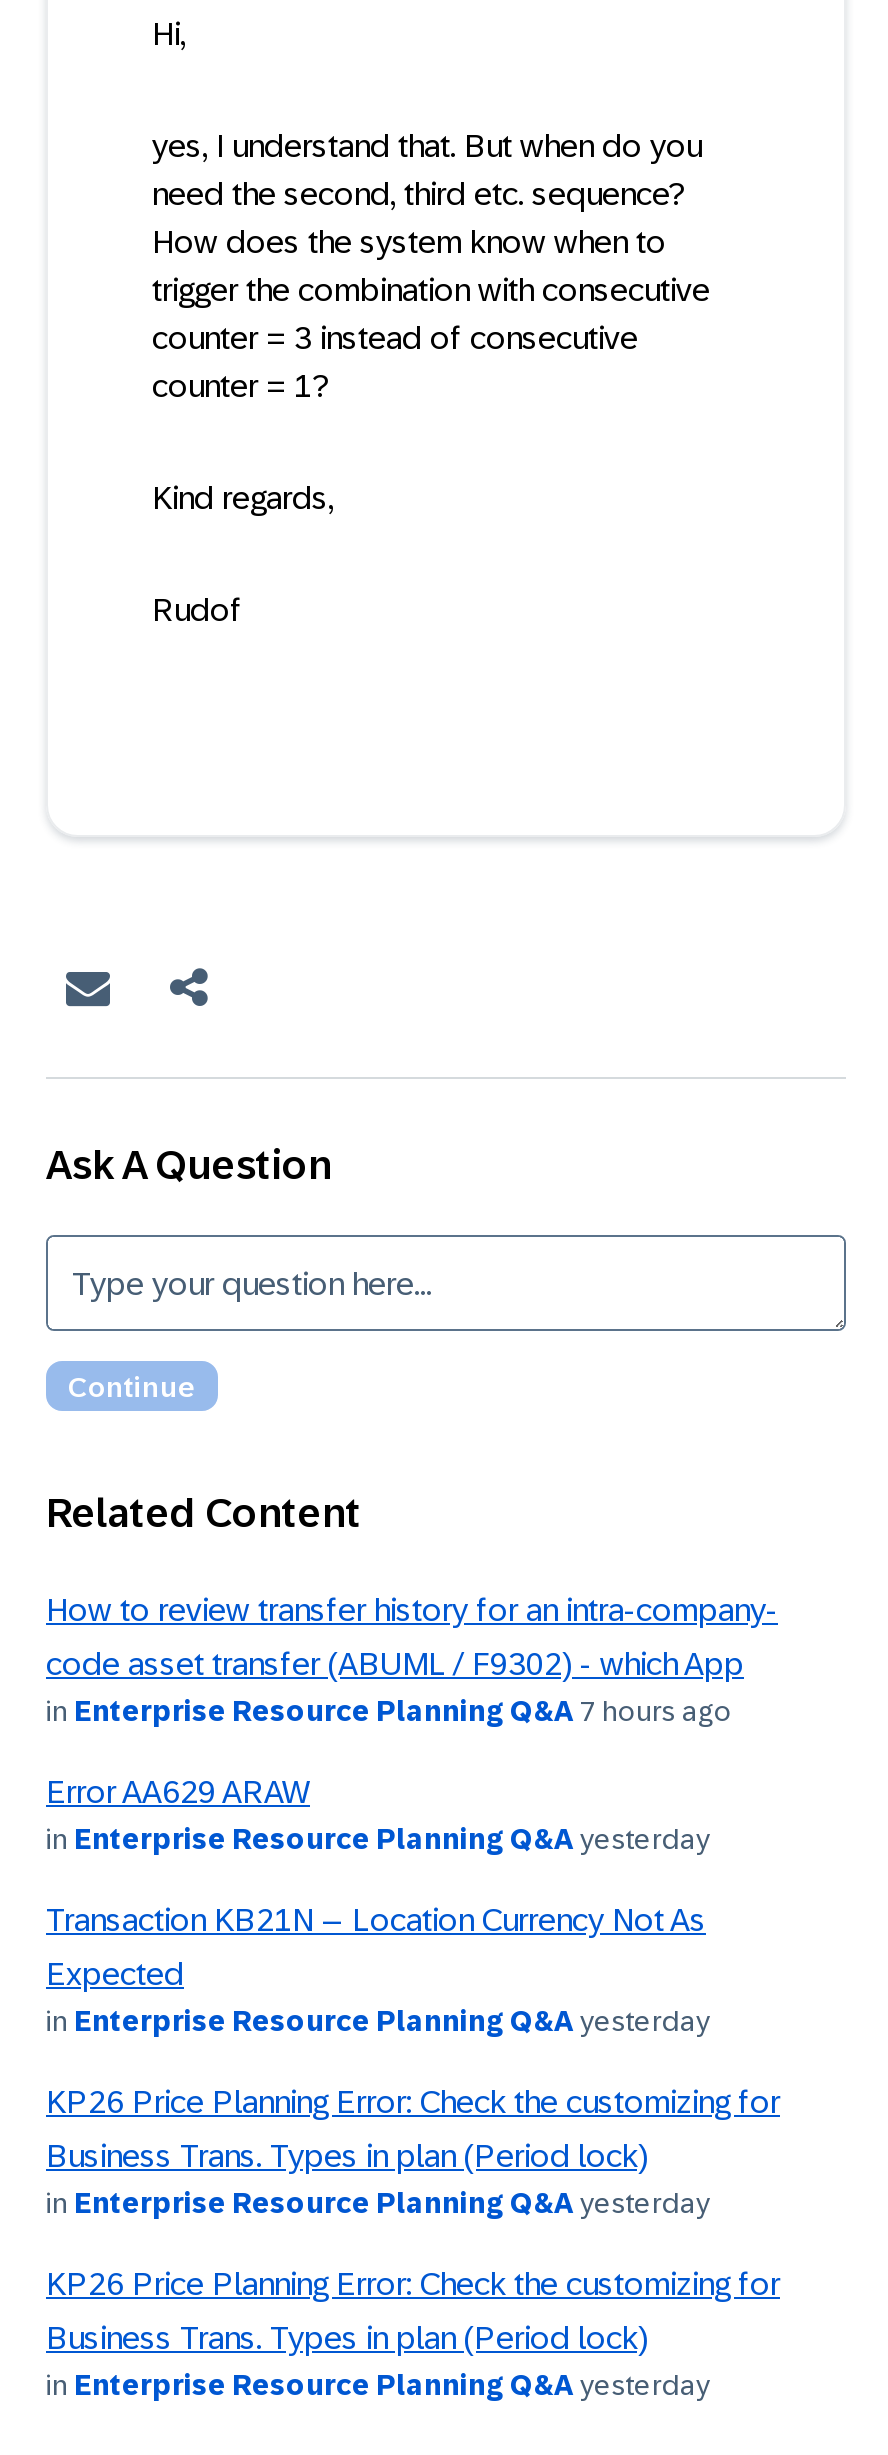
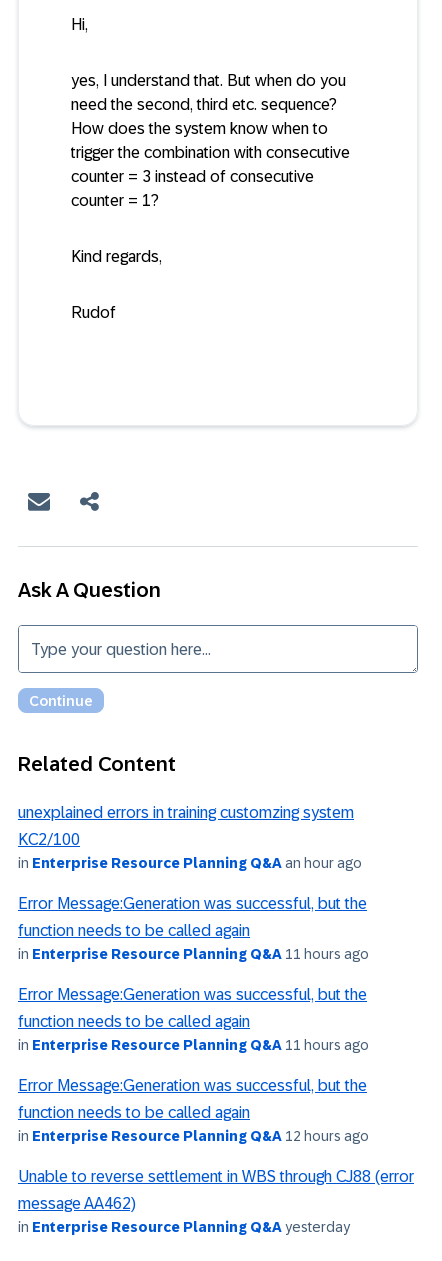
- How to review transfer history for an intra-company-
- code asset transfer (ABUML / F9302) - which App
- in Enterprise Resource Planning Q&A 7 hours ago
- Error AA629 ARAW
- in Enterprise Resource Planning Q&A yesterday
- Transaction KB21N – Location Currency Not As
- Expected
- in Enterprise Resource Planning Q&A yesterday
- KP26 Price Planning Error: Check the customizing for
- Business Trans. Types in plan (Period lock)
- in Enterprise Resource Planning Q&A yesterday
- KP26 Price Planning Error: Check the customizing for
- Business Trans. Types in plan (Period lock)
+ unexplained errors in training customzing system
+ KC2/100
+ in Enterprise Resource Planning Q&A an hour ago
+ Error Message:Generation was successful, but the
+ function needs to be called again
+ in Enterprise Resource Planning Q&A 11 hours ago
+ Error Message:Generation was successful, but the
+ function needs to be called again
+ in Enterprise Resource Planning Q&A 11 hours ago
+ Error Message:Generation was successful, but the
+ function needs to be called again
+ in Enterprise Resource Planning Q&A 12 hours ago
+ Unable to reverse settlement in WBS through CJ88 (error
+ message AA462)
